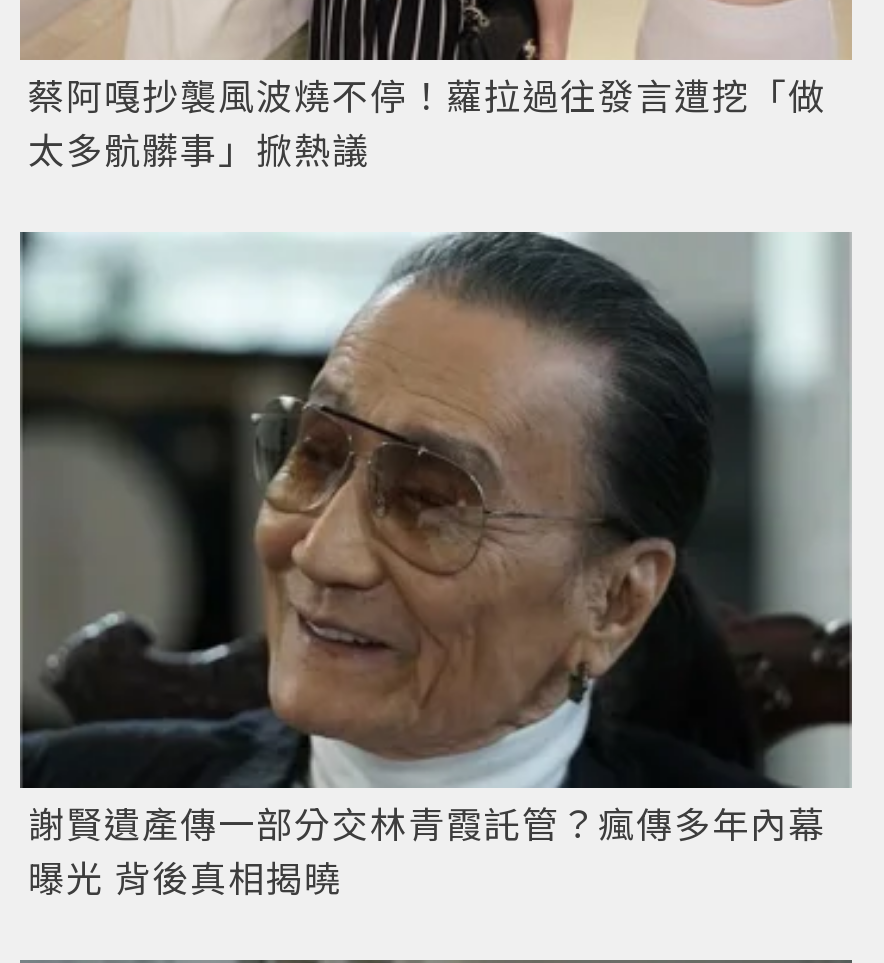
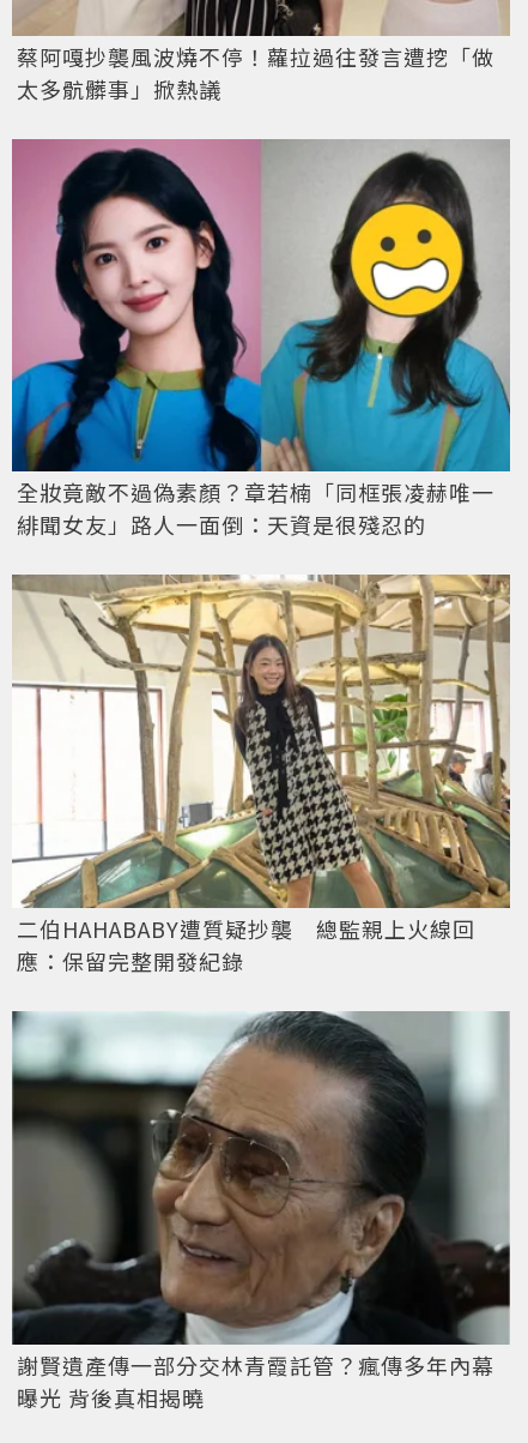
+ [image]
+ 全妝竟敵不過偽素顏？章若楠「同框張凌赫唯一
+ 緋聞女友」路人一面倒：天資是很殘忍的

+ [image]
+ 二伯HAHABABY遭質疑抄襲 總監親上火線回
+ 應：保留完整開發紀錄
